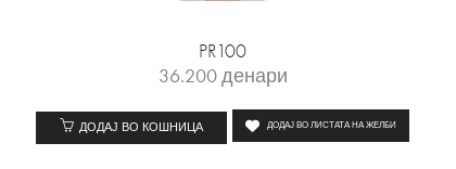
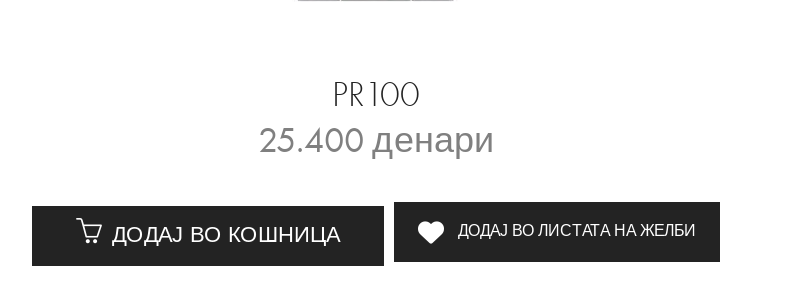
- 36.200 денари
+ 25.400 денари
